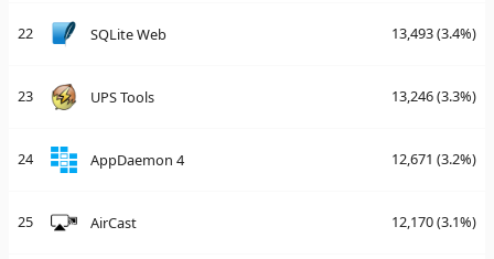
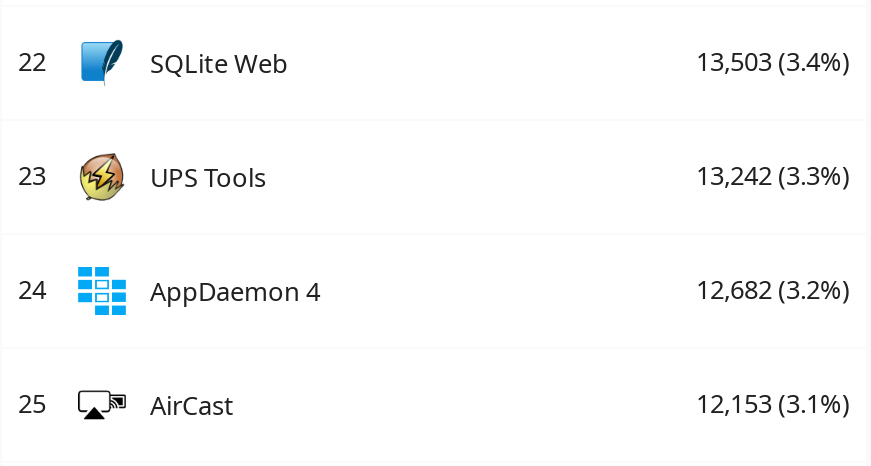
- 13,493 (3.4%)
+ 13,503 (3.4%)

- 13,246 (3.3%)
+ 13,242 (3.3%)

- 12,671 (3.2%)
+ 12,682 (3.2%)

- 12,170 (3.1%)
+ 12,153 (3.1%)
